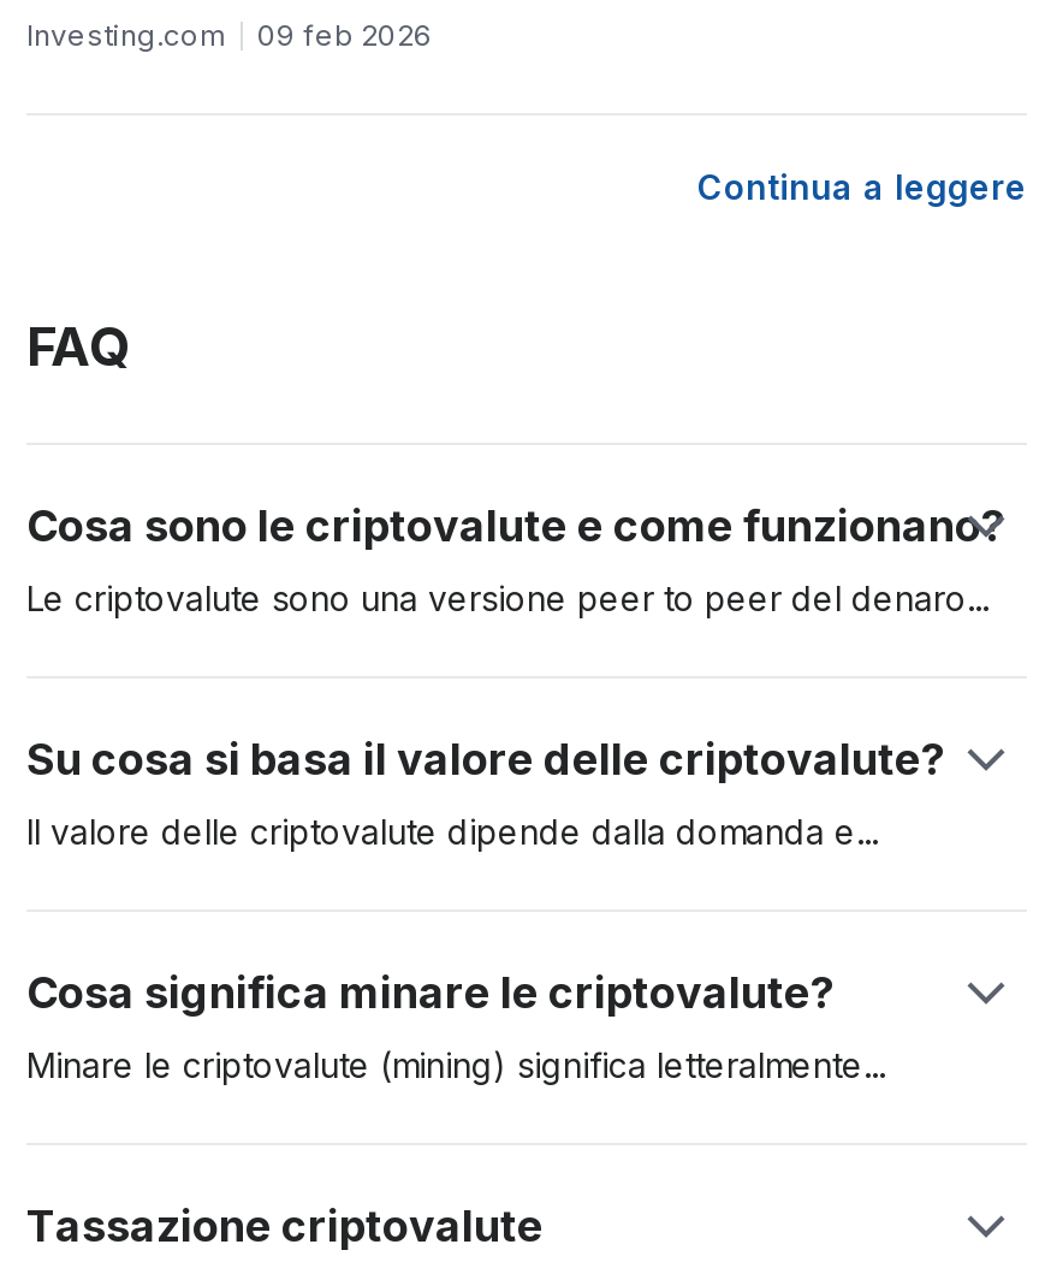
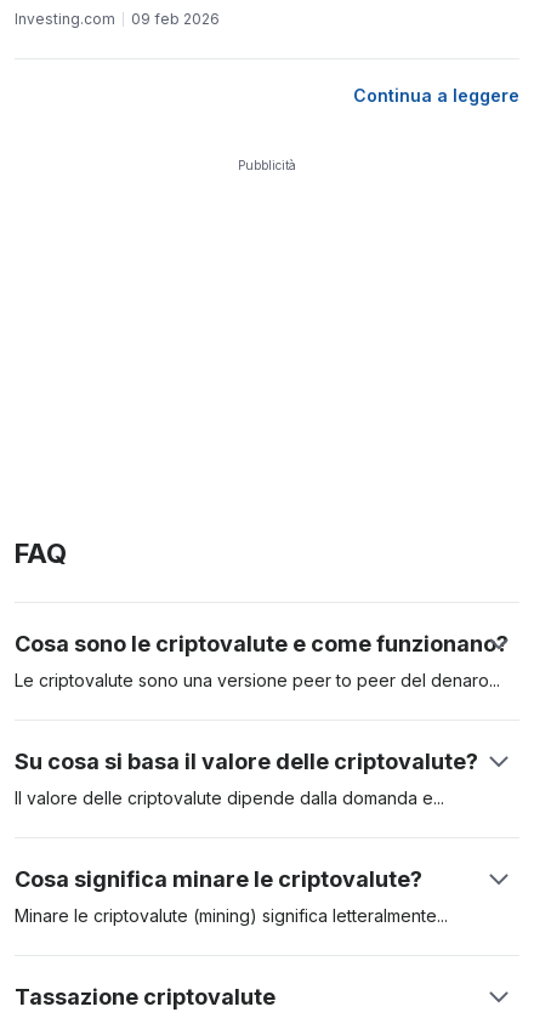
+ Pubblicità
